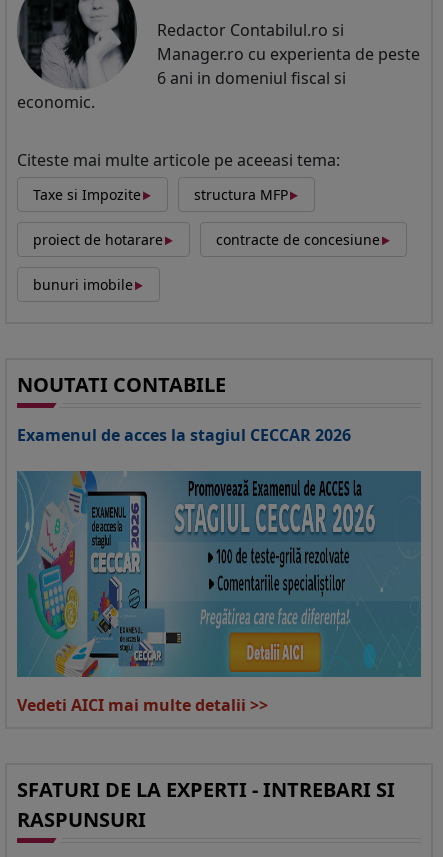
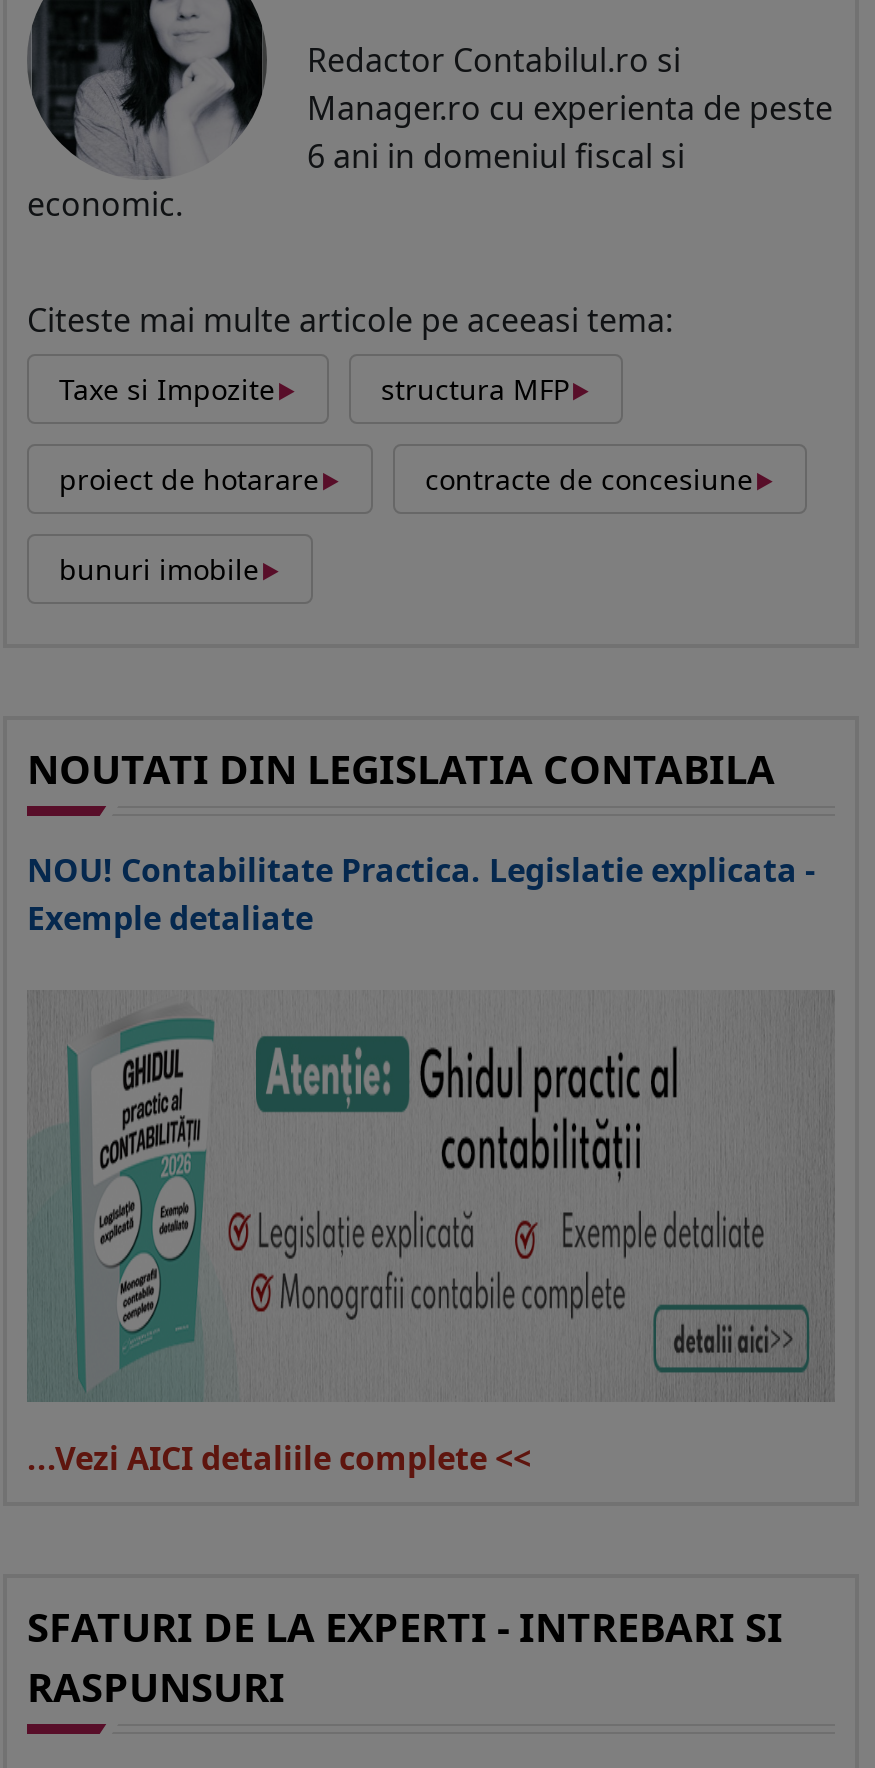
- NOUTATI CONTABILE
+ NOUTATI DIN LEGISLATIA CONTABILA

- Examenul de acces la stagiul CECCAR 2026
+ NOU! Contabilitate Practica. Legislatie explicata -
+ Exemple detaliate

- [image]
- Vedeti AICI mai multe detalii >>
+ [image]
+ ...Vezi AICI detaliile complete <<
